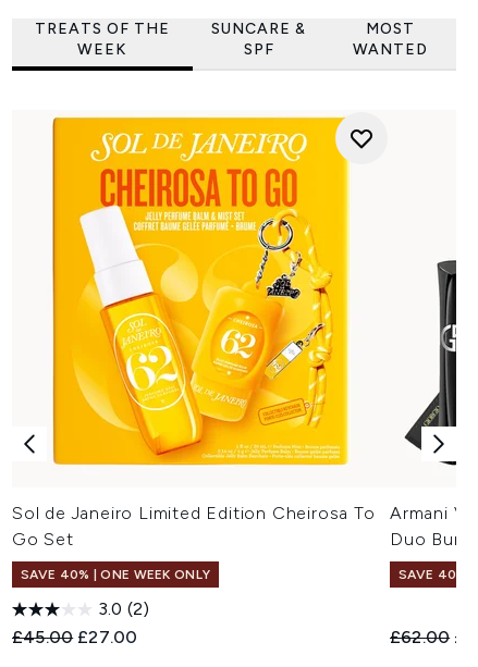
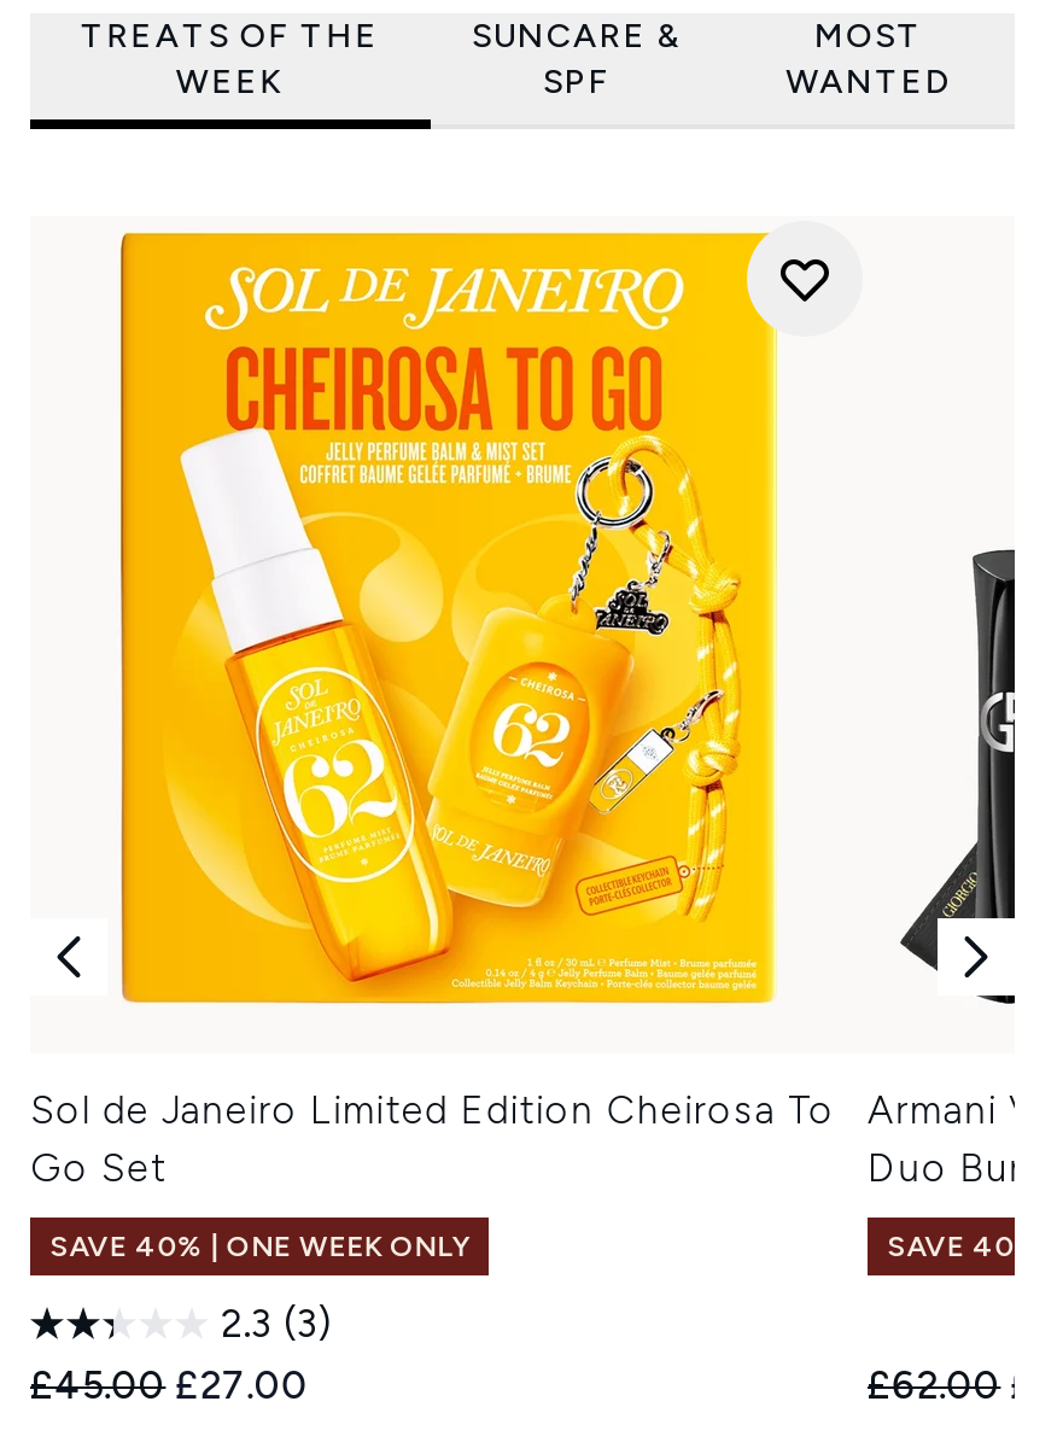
- 3.0 (2)
+ 2.3 (3)
